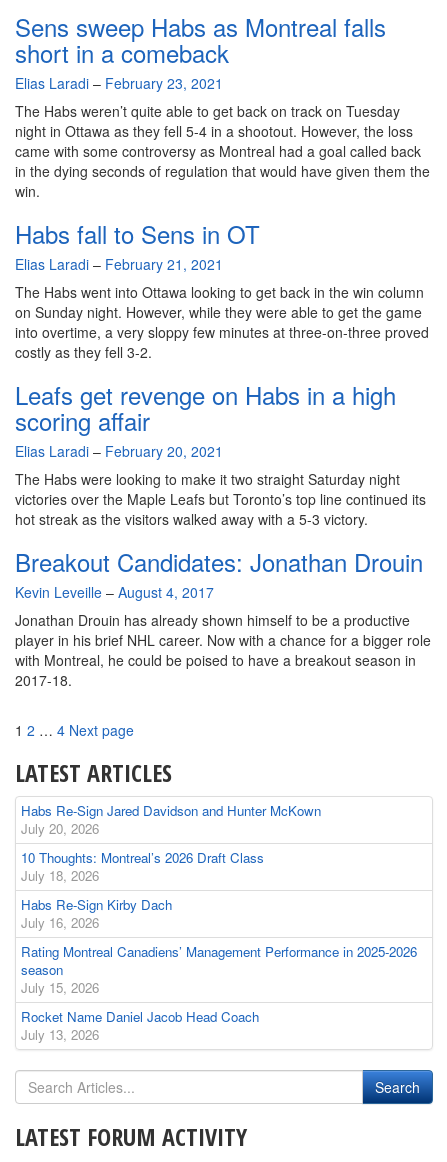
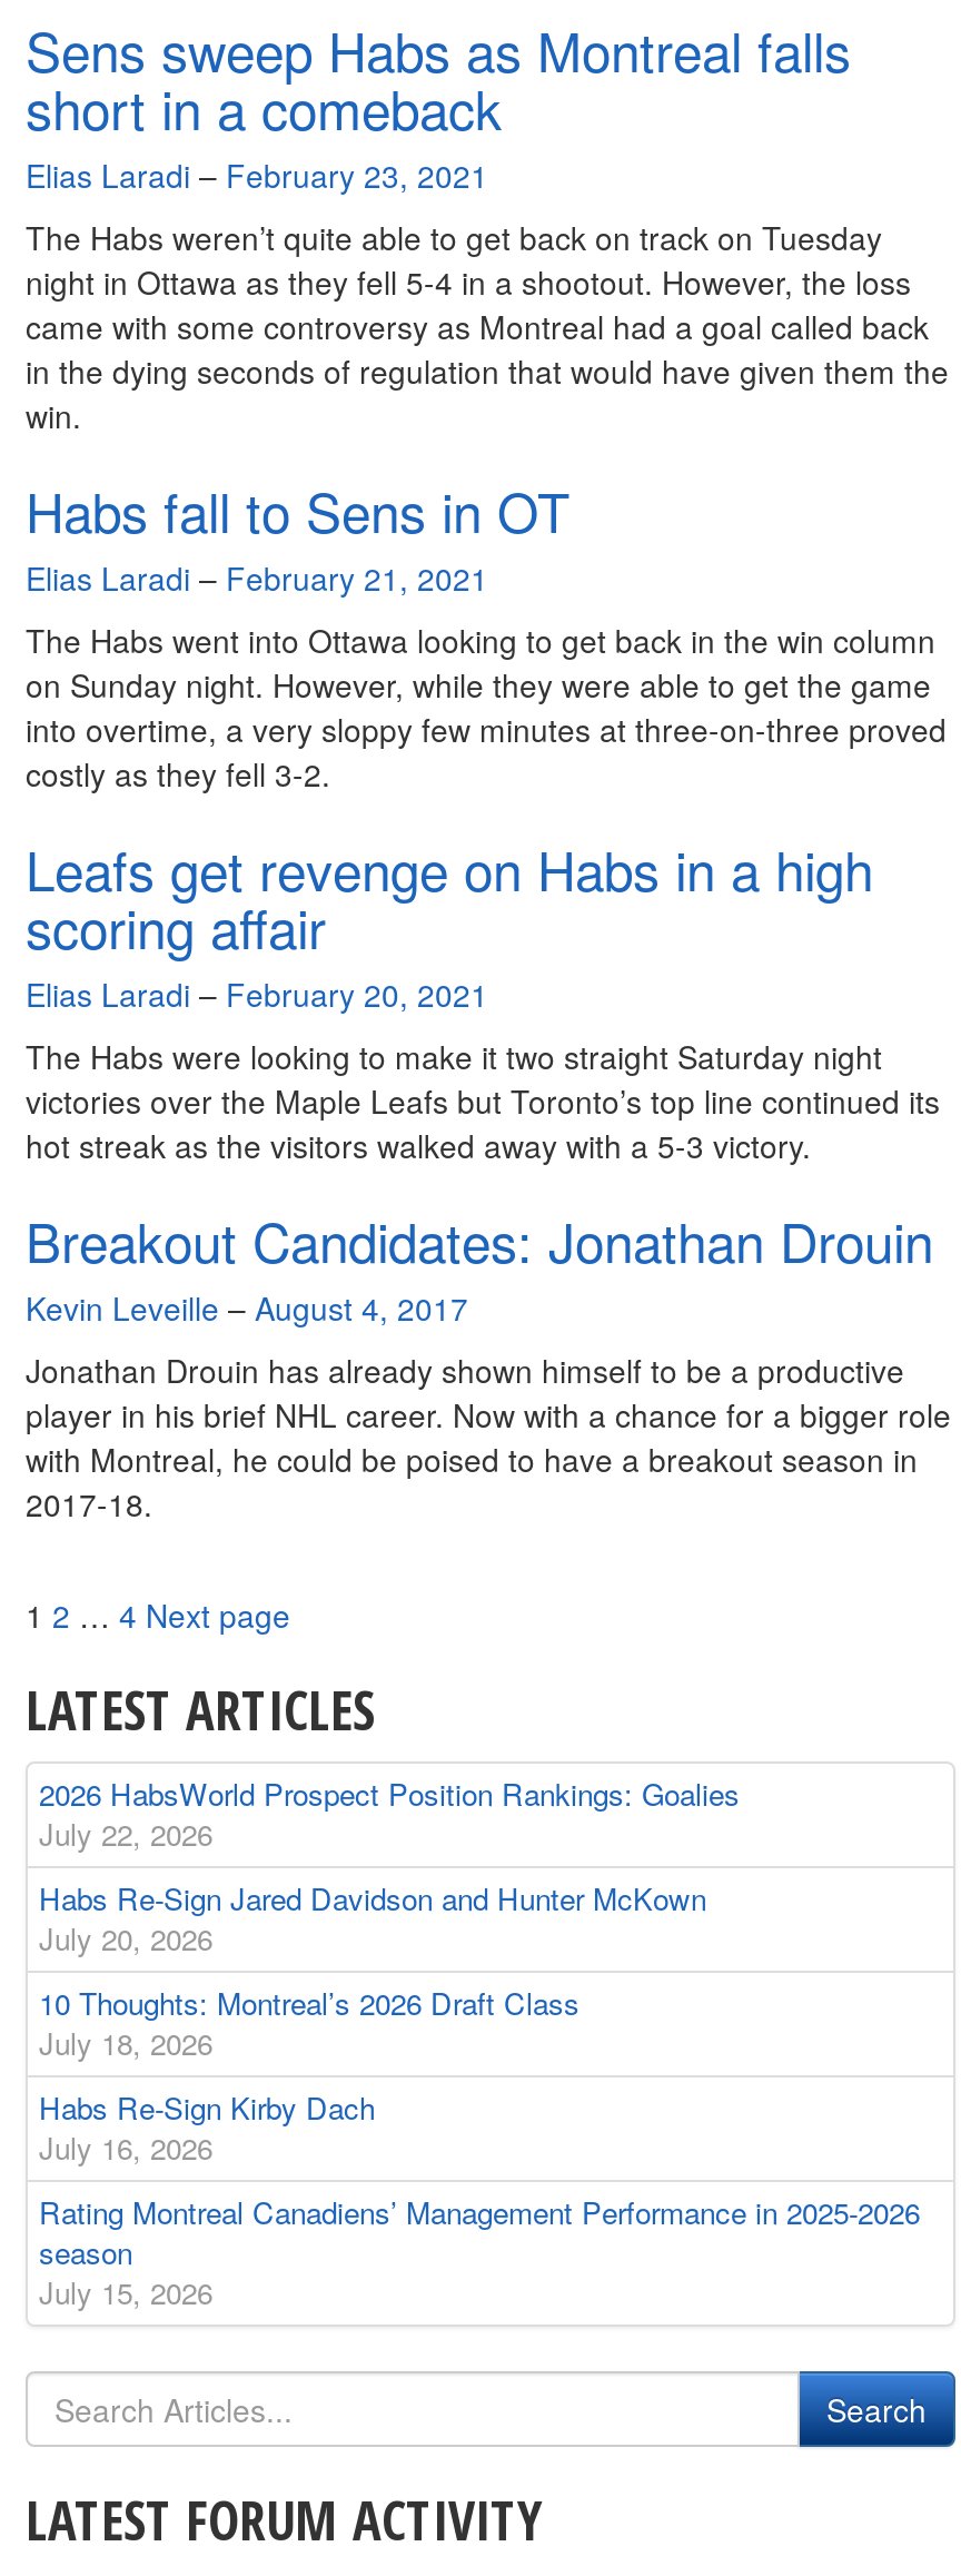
+ 2026 HabsWorld Prospect Position Rankings: Goalies
+ July 22, 2026

moved down: Habs Re-Sign Jared Davidson and Hunter McKown | July 20, 2026 | 10 Thoughts: Montreal’s 2026 Draft Class | ... | season | July 15, 2026

- Rocket Name Daniel Jacob Head Coach
- July 13, 2026
